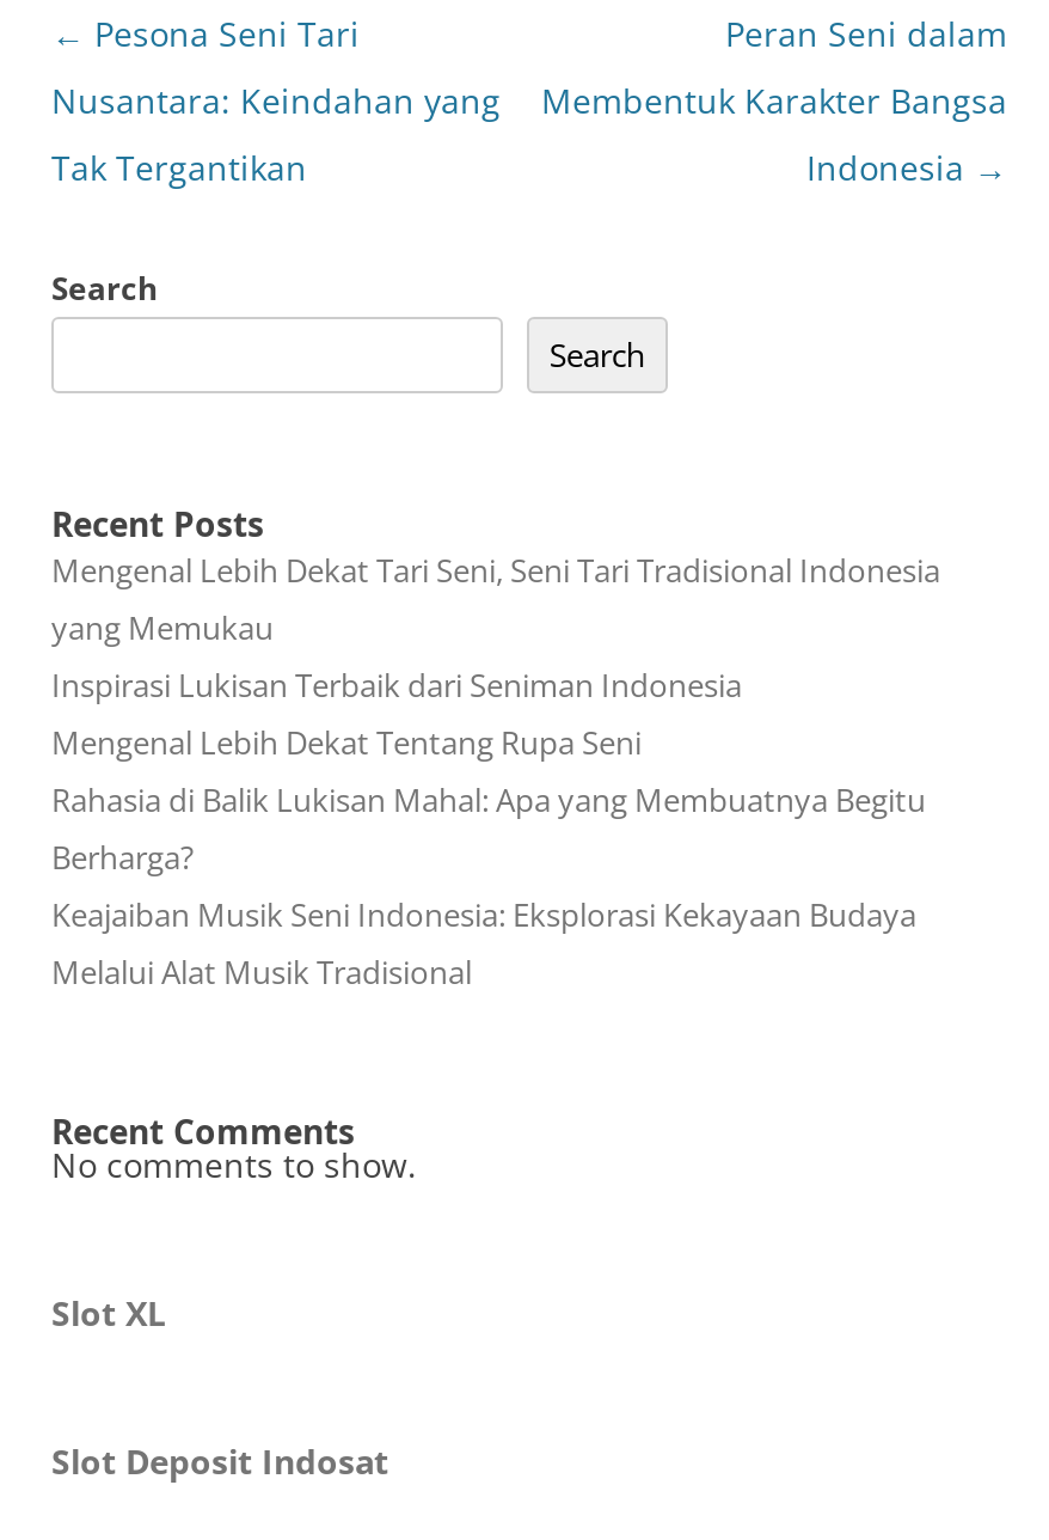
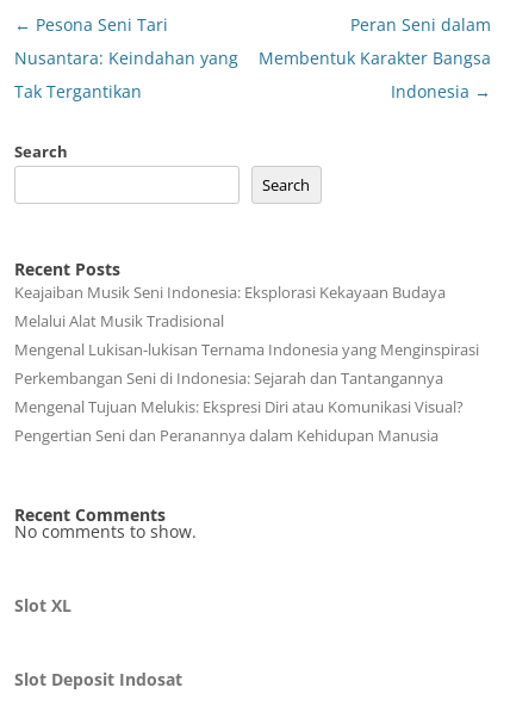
- Mengenal Lebih Dekat Tari Seni, Seni Tari Tradisional Indonesia
- yang Memukau
- Inspirasi Lukisan Terbaik dari Seniman Indonesia
- Mengenal Lebih Dekat Tentang Rupa Seni
- Rahasia di Balik Lukisan Mahal: Apa yang Membuatnya Begitu
- Berharga?

moved up: Keajaiban Musik Seni Indonesia: Eksplorasi Kekayaan Budaya | Melalui Alat Musik Tradisional

+ Mengenal Lukisan-lukisan Ternama Indonesia yang Menginspirasi
+ Perkembangan Seni di Indonesia: Sejarah dan Tantangannya
+ Mengenal Tujuan Melukis: Ekspresi Diri atau Komunikasi Visual?
+ Pengertian Seni dan Peranannya dalam Kehidupan Manusia
